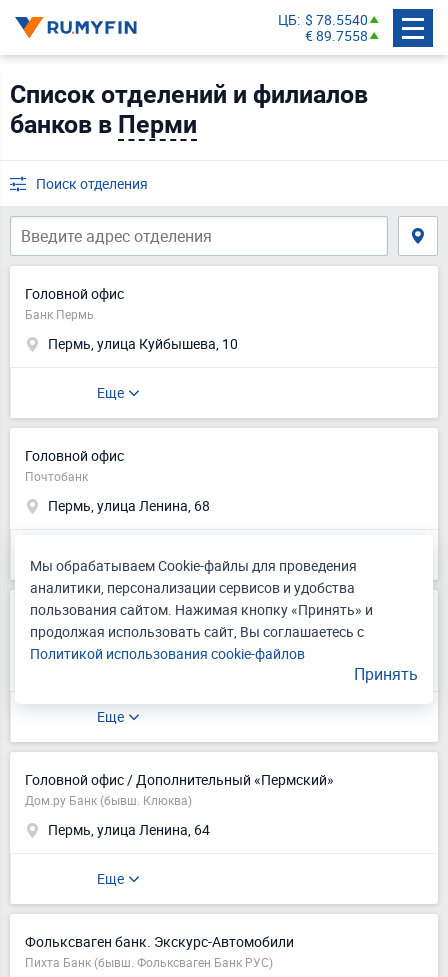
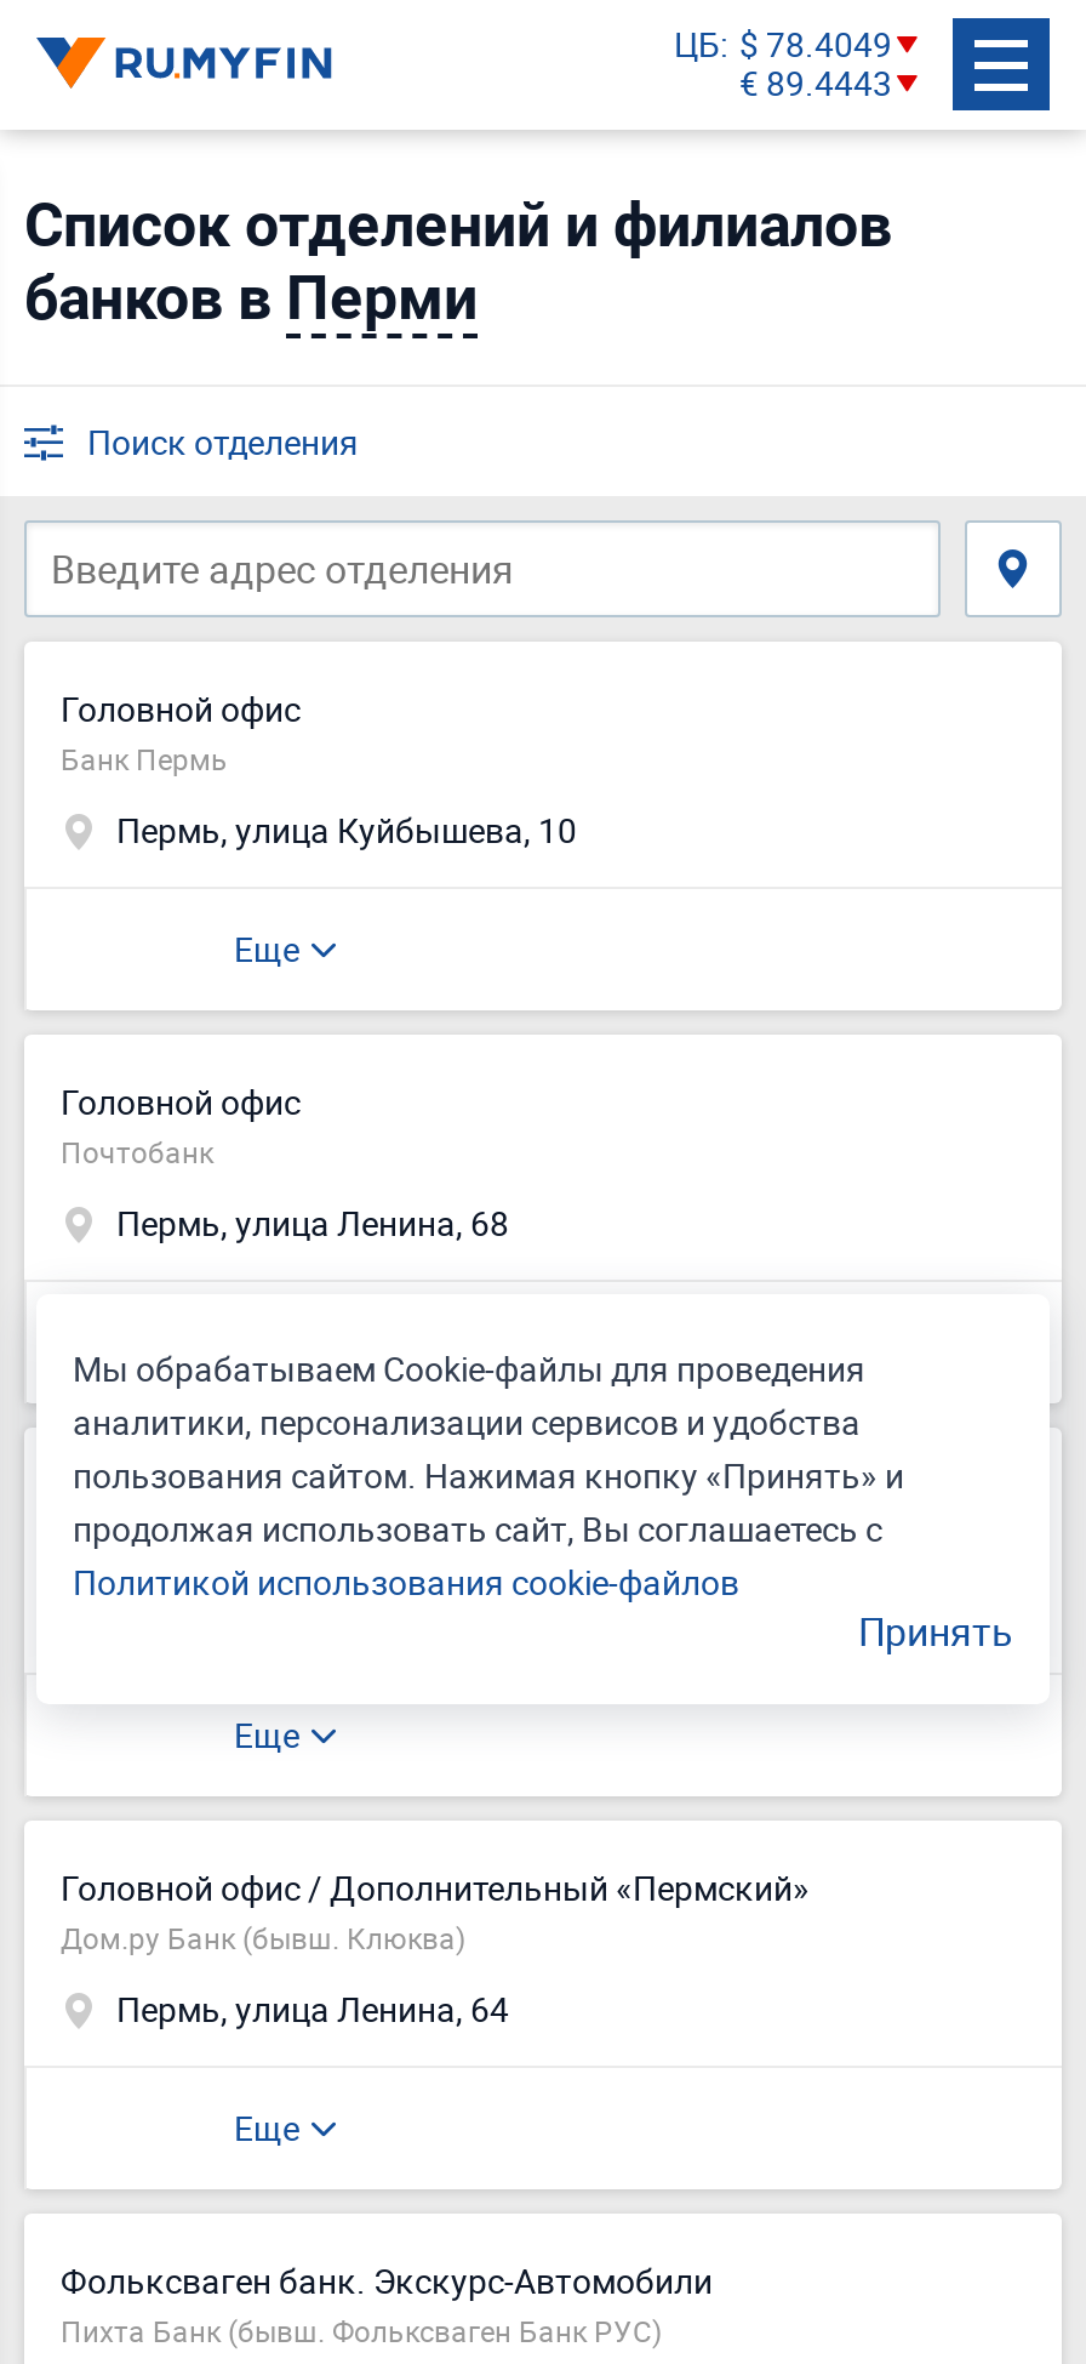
- ЦБ $ 78.5540
+ ЦБ $ 78.4049

- € 89.7558
+ € 89.4443
